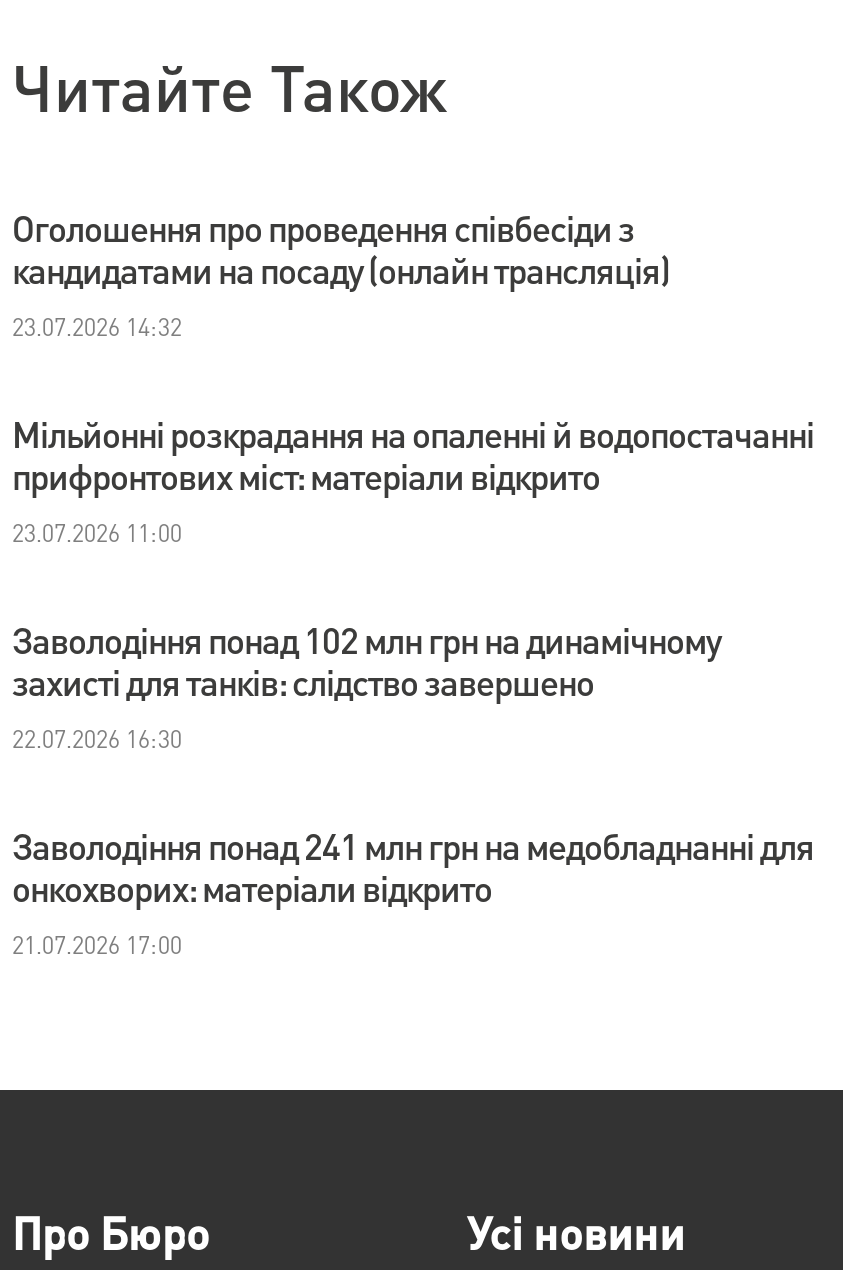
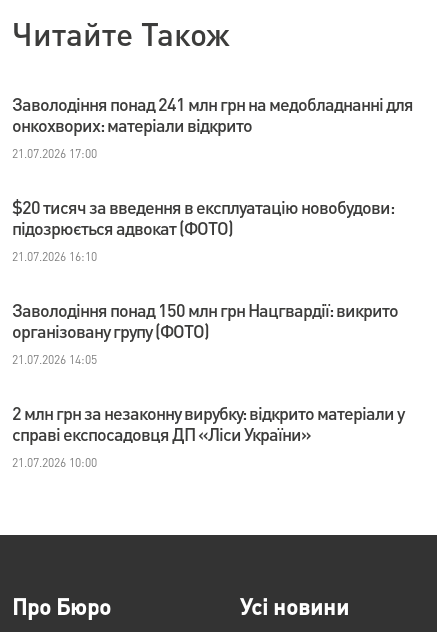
- Оголошення про проведення співбесіди з
- кандидатами на посаду (онлайн трансляція)
- 23.07.2026 14:32
- Мільйонні розкрадання на опаленні й водопостачанні
- прифронтових міст: матеріали відкрито
- 23.07.2026 11:00
- Заволодіння понад 102 млн грн на динамічному
- захисті для танків: слідство завершено
- 22.07.2026 16:30

moved up: Заволодіння понад 241 млн грн на медобладнанні для | онкохворих: матеріали відкрито | 21.07.2026 17:00

+ $20 тисяч за введення в експлуатацію новобудови:
+ підозрюється адвокат (ФОТО)
+ 21.07.2026 16:10
+ Заволодіння понад 150 млн грн Нацгвардії: викрито
+ організовану групу (ФОТО)
+ 21.07.2026 14:05
+ 2 млн грн за незаконну вирубку: відкрито матеріали у
+ справі експосадовця ДП «Ліси України»
+ 21.07.2026 10:00
